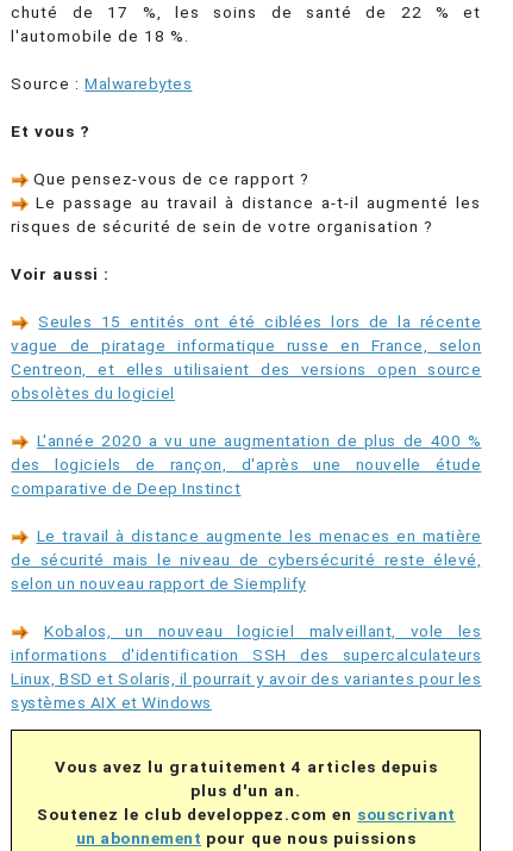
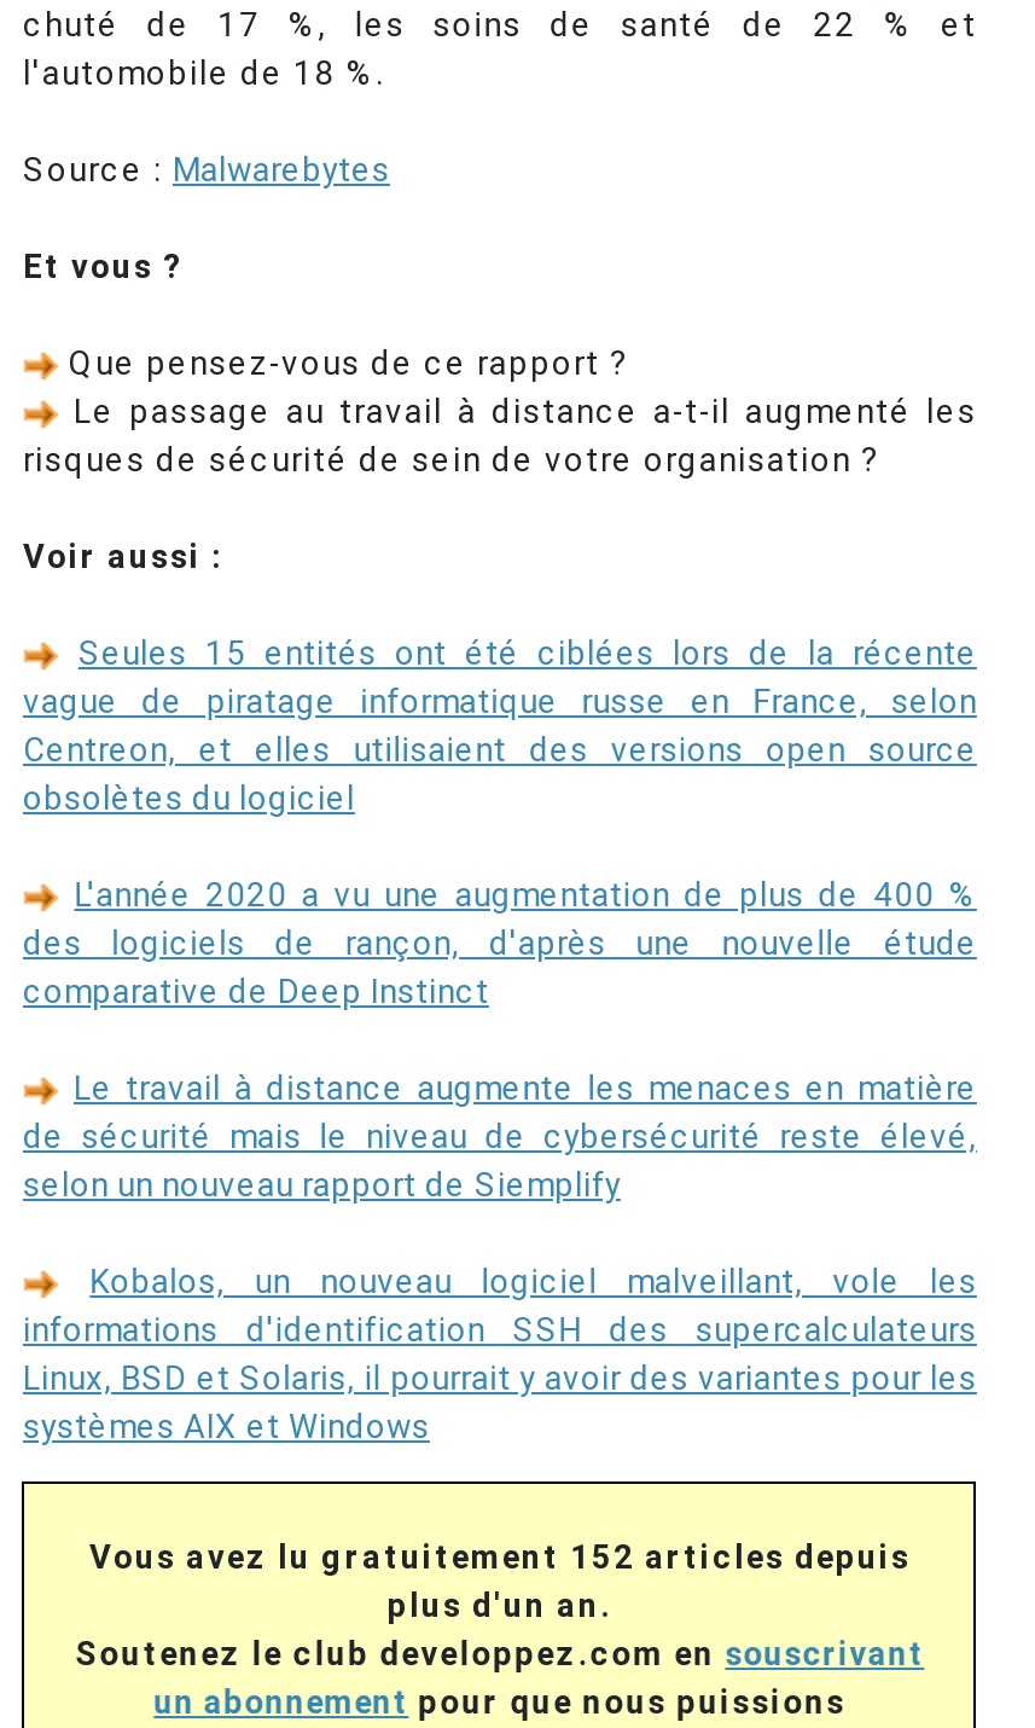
- Vous avez lu gratuitement 4 articles depuis
+ Vous avez lu gratuitement 152 articles depuis
